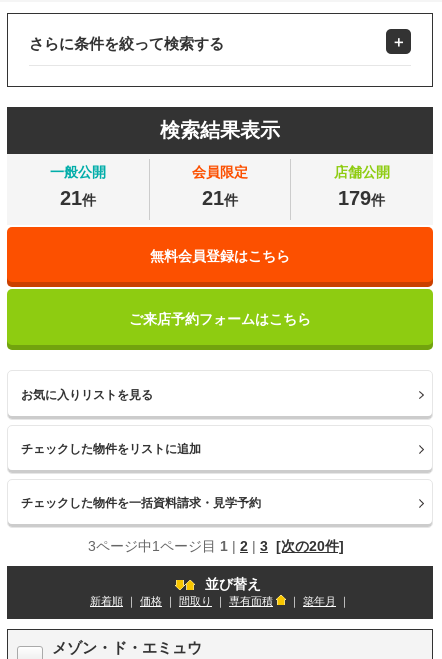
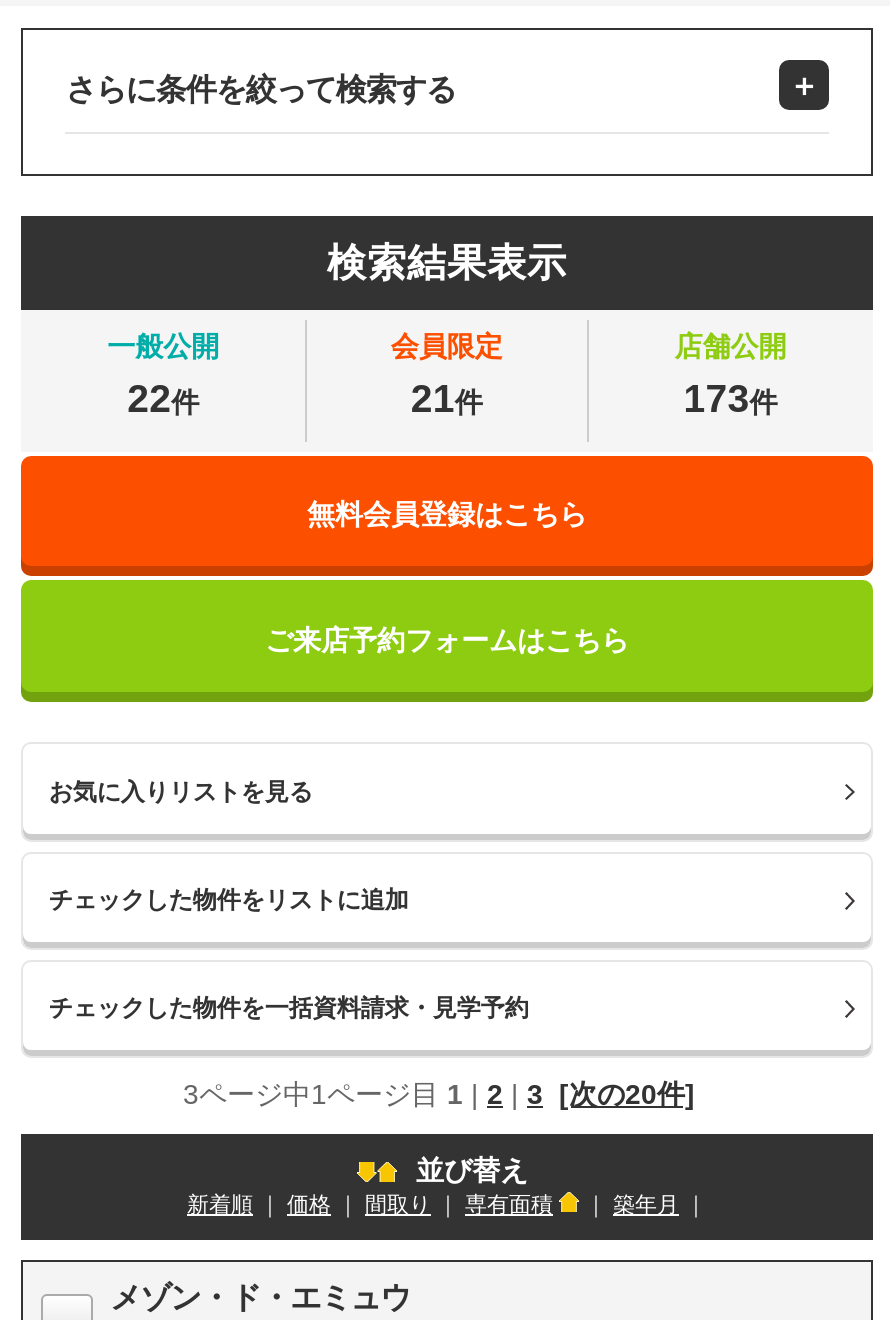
- 21件
+ 22件

- 179件
+ 173件
